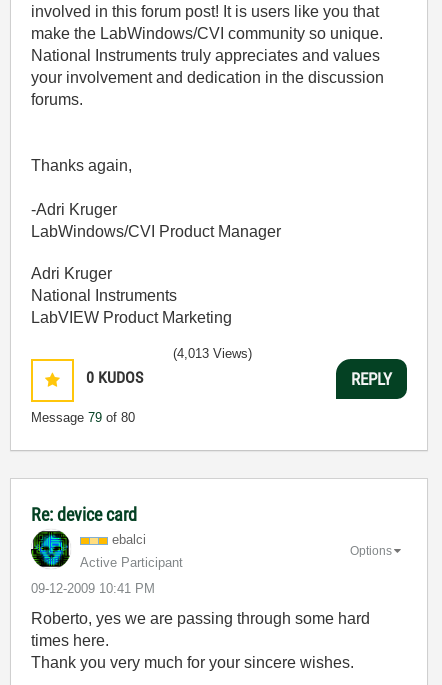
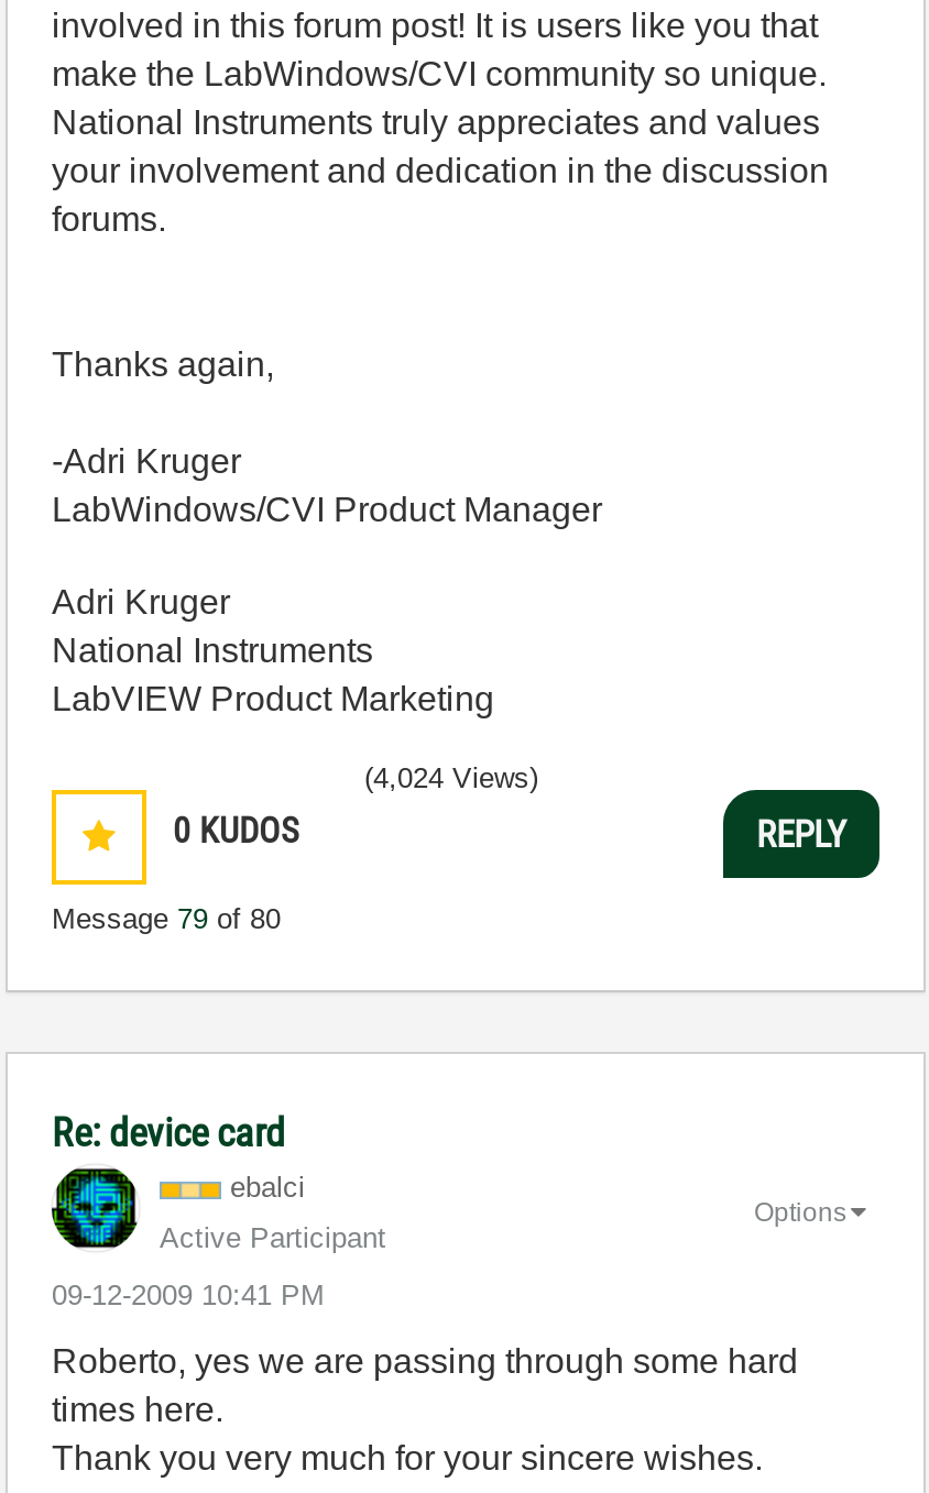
- (4,013 Views)
+ (4,024 Views)
